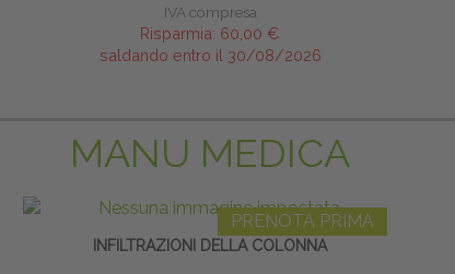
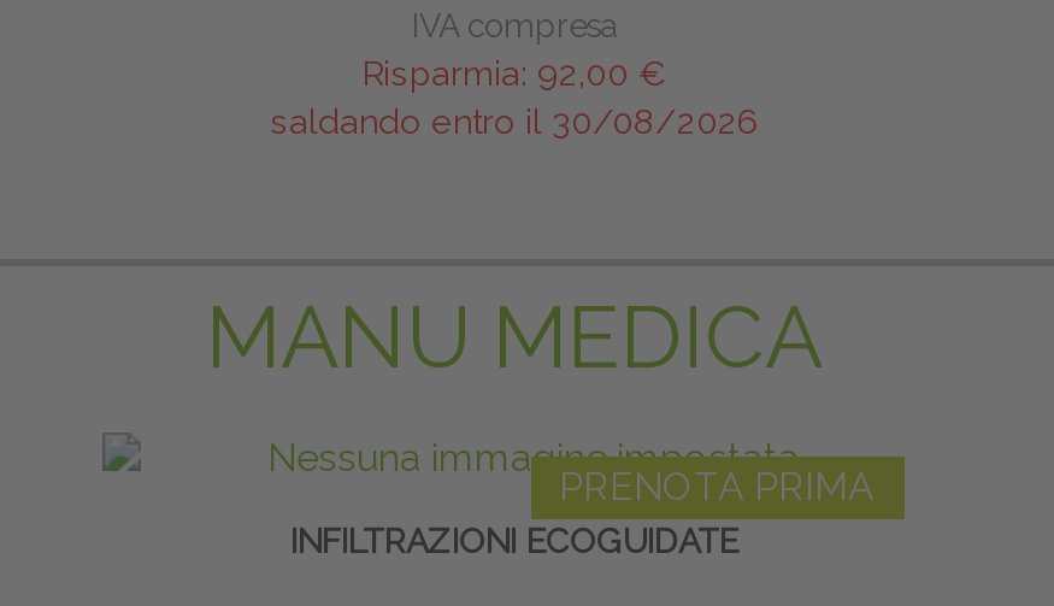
- Risparmia: 60,00 €
+ Risparmia: 92,00 €

- INFILTRAZIONI DELLA COLONNA
+ INFILTRAZIONI ECOGUIDATE
